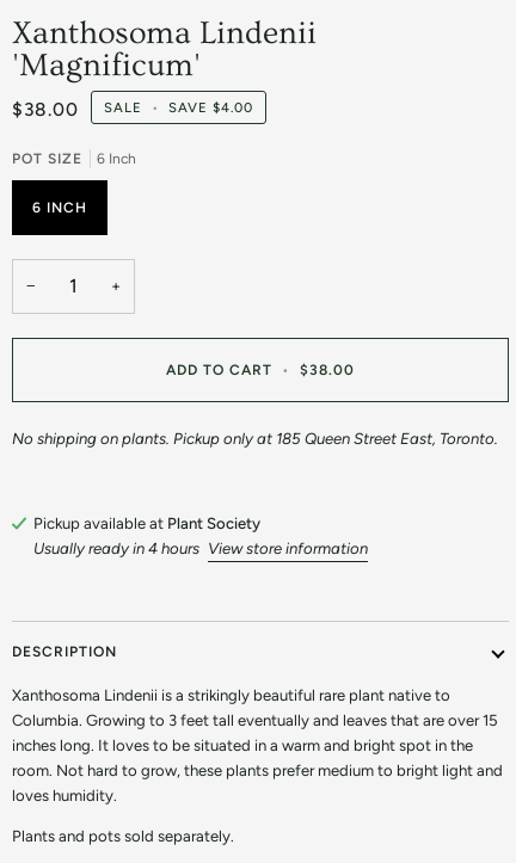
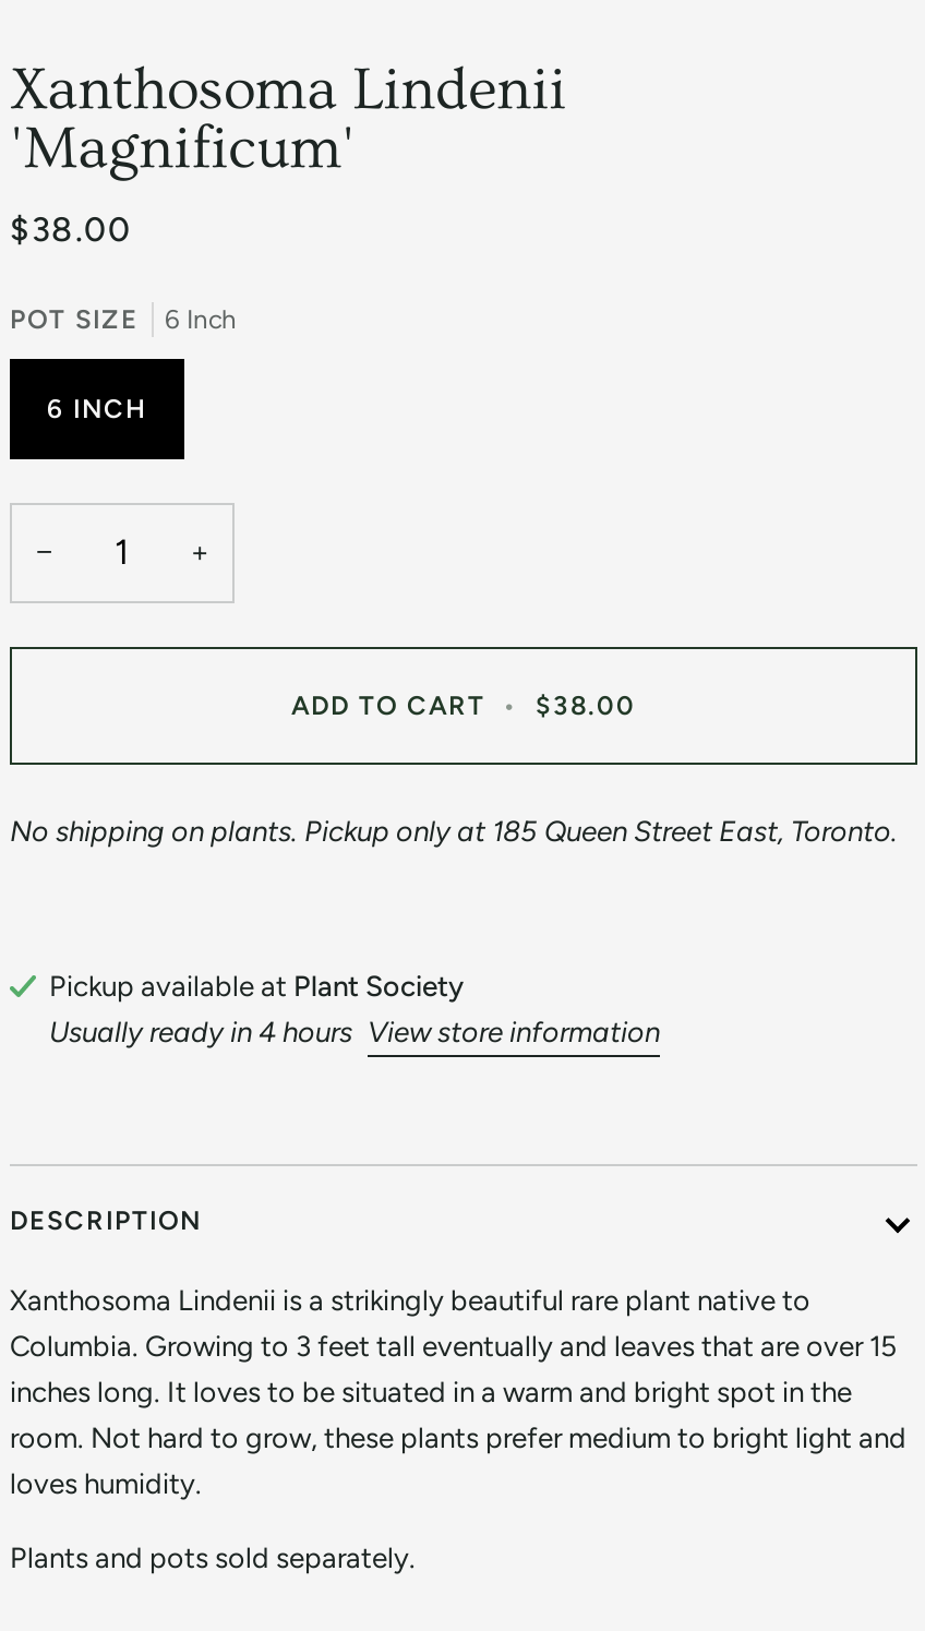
- SALE • SAVE $4.00
